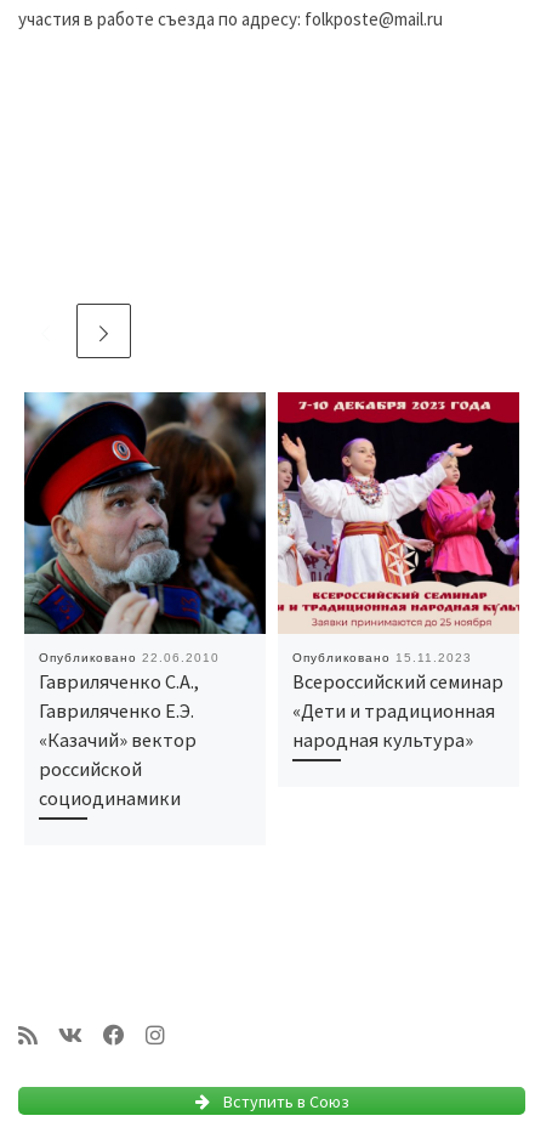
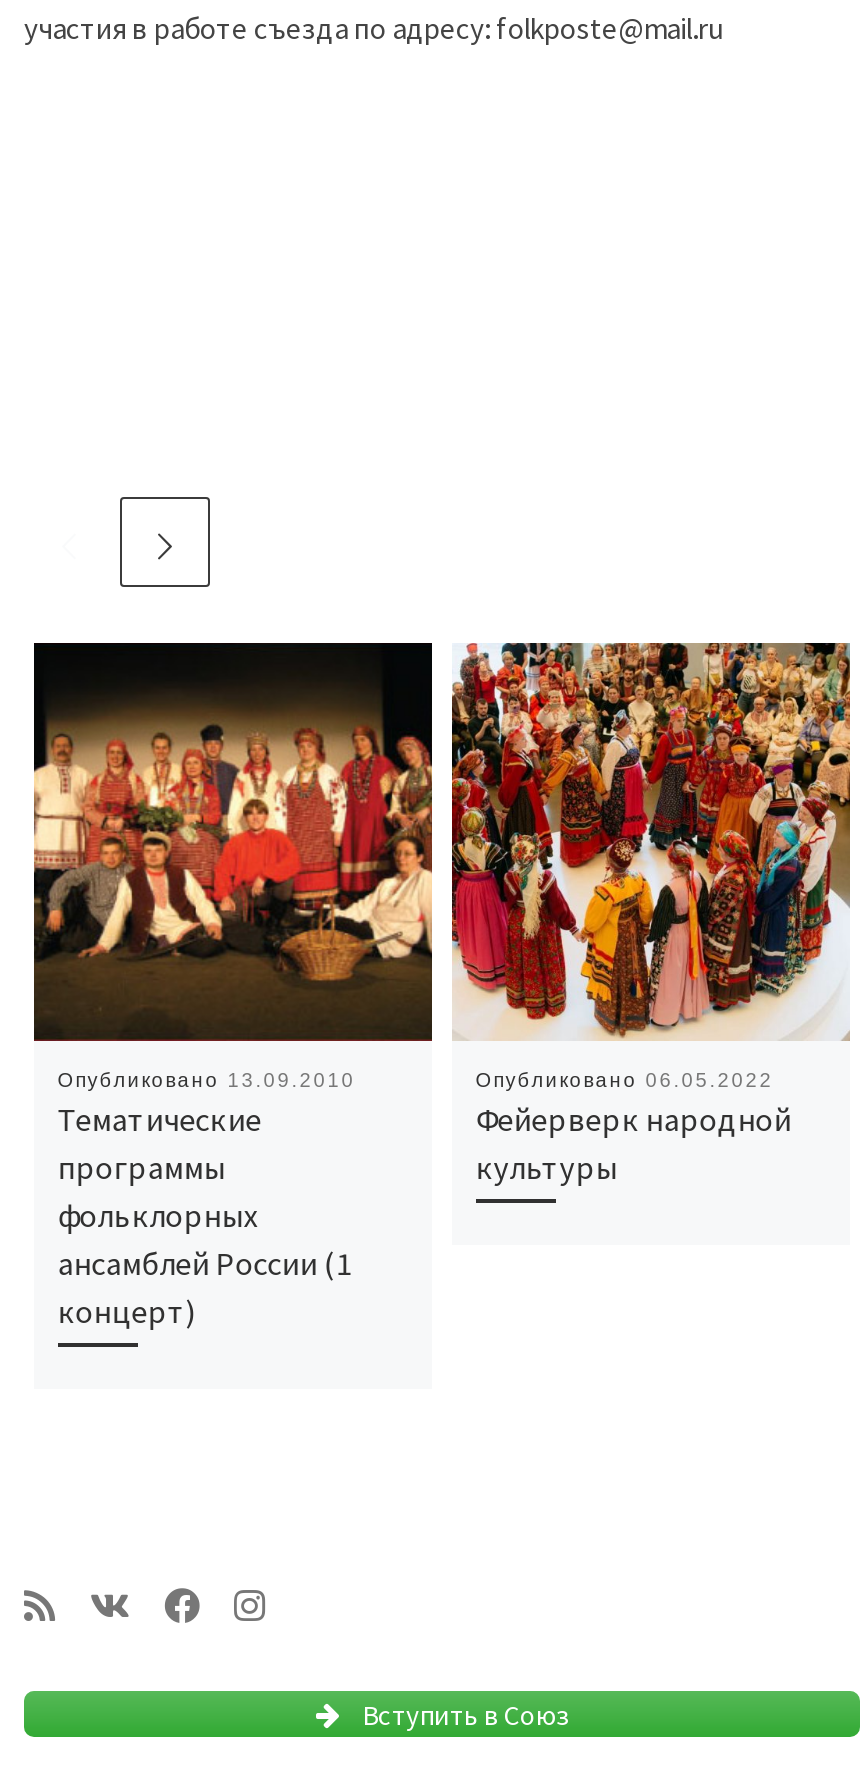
- [image]
- Опубликовано 22.06.2010
- Гавриляченко С.А.,
- Гавриляченко Е.Э.
- «Казачий» вектор
- российской
- социодинамики
+ [image]
+ Опубликовано 13.09.2010
+ Тематические
+ программы
+ фольклорных
+ ансамблей России (1
+ концерт)

- [image]
+ [image]

- Опубликовано 15.11.2023
- Всероссийский семинар
- «Дети и традиционная
- народная культура»
+ Опубликовано 06.05.2022
+ Фейерверк народной
+ культуры
